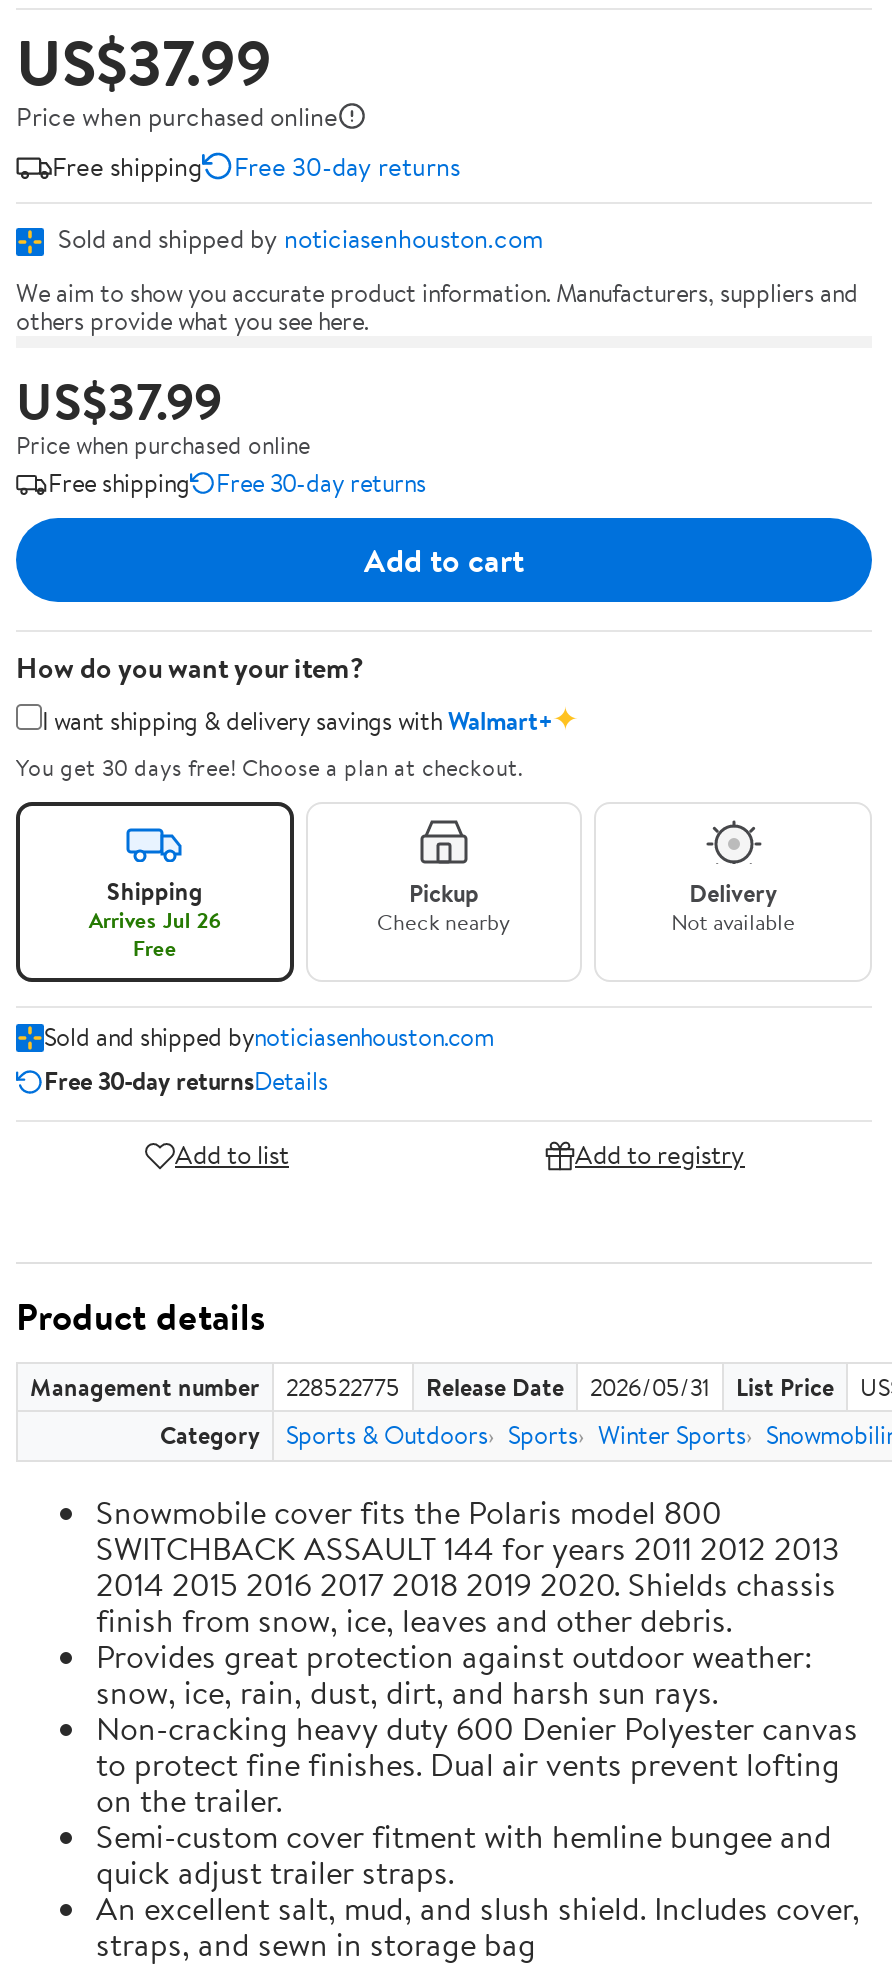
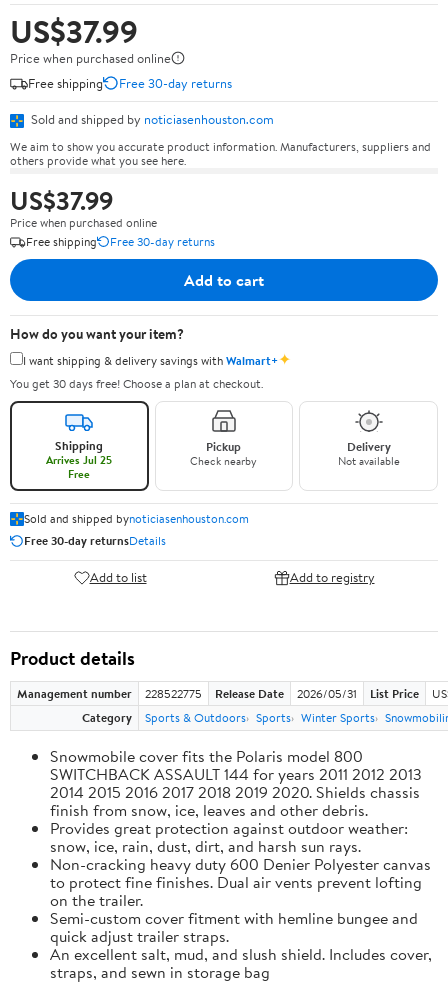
- Arrives Jul 26
+ Arrives Jul 25
